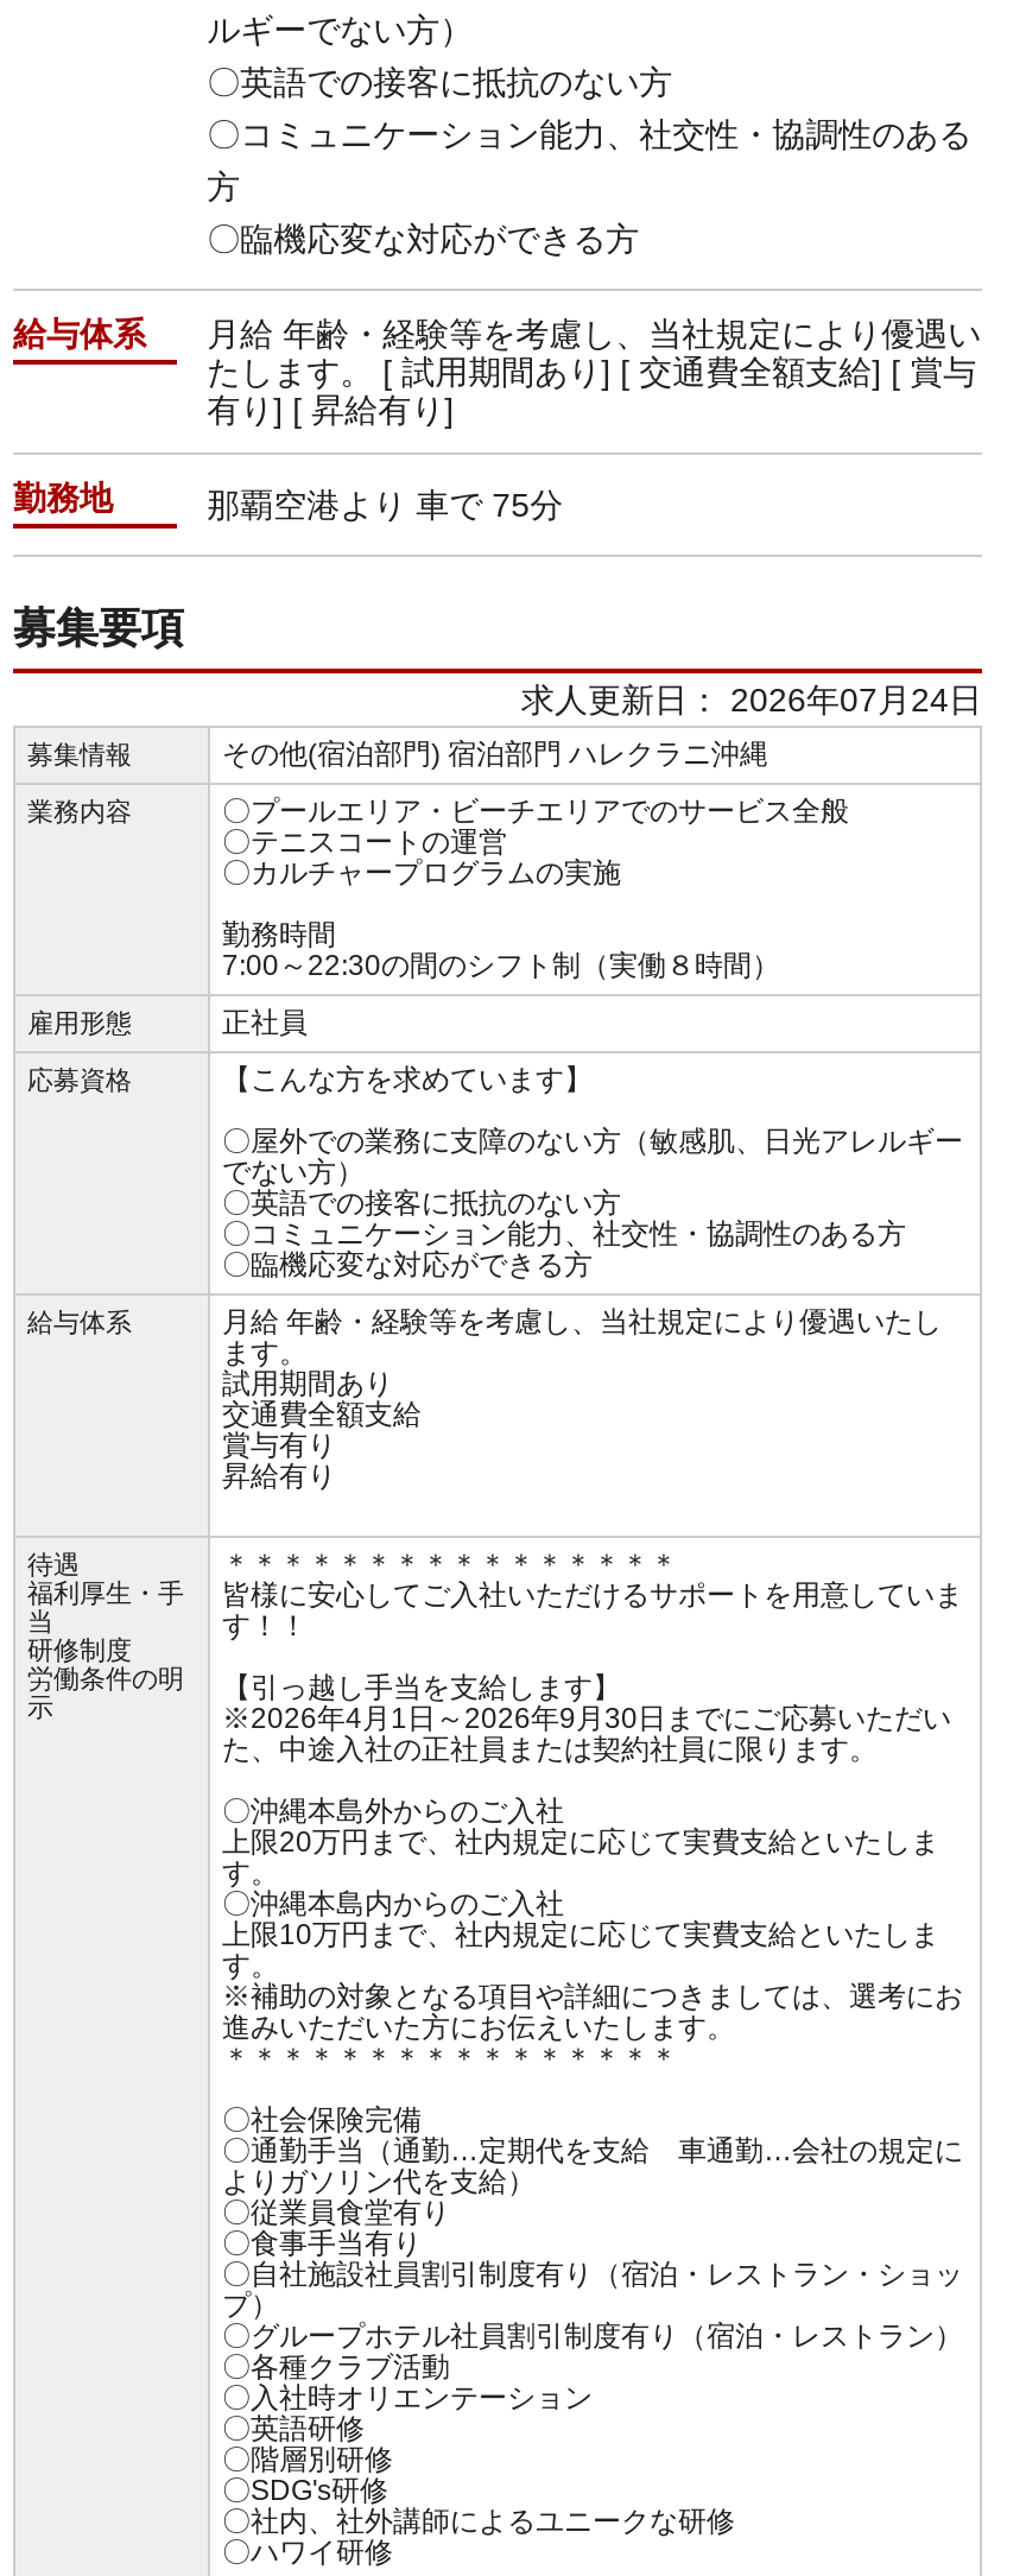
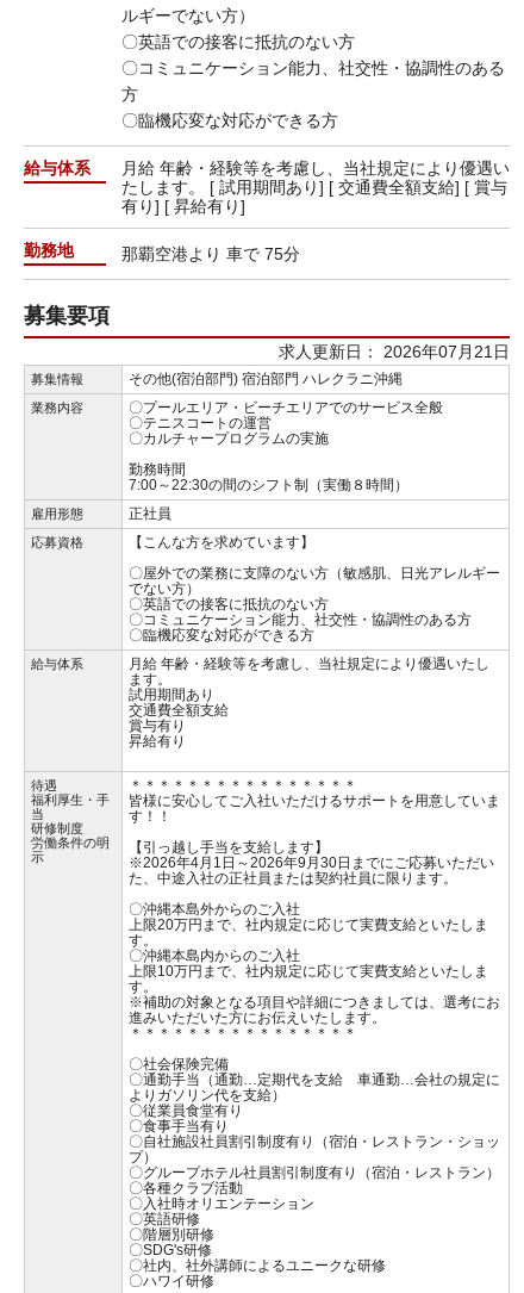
- 求人更新日： 2026年07月24日
+ 求人更新日： 2026年07月21日
